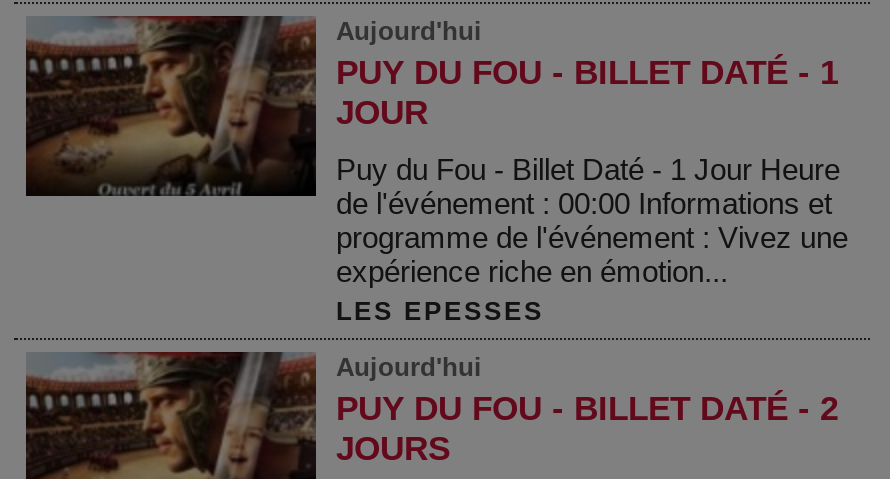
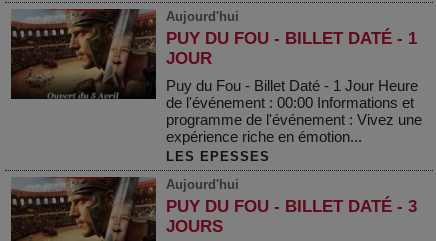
- PUY DU FOU - BILLET DATÉ - 2
+ PUY DU FOU - BILLET DATÉ - 3
